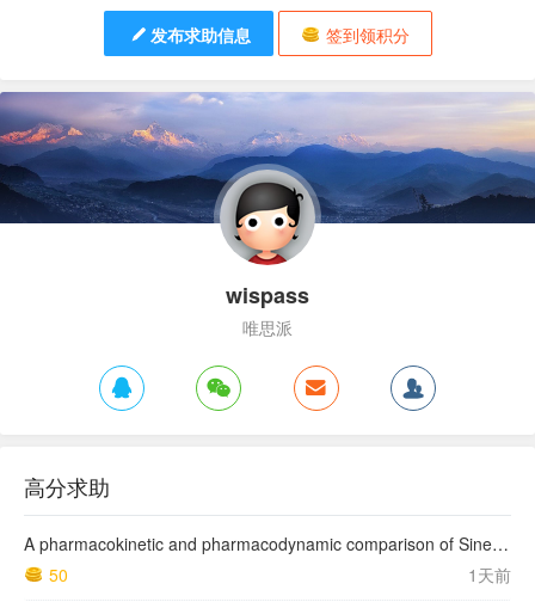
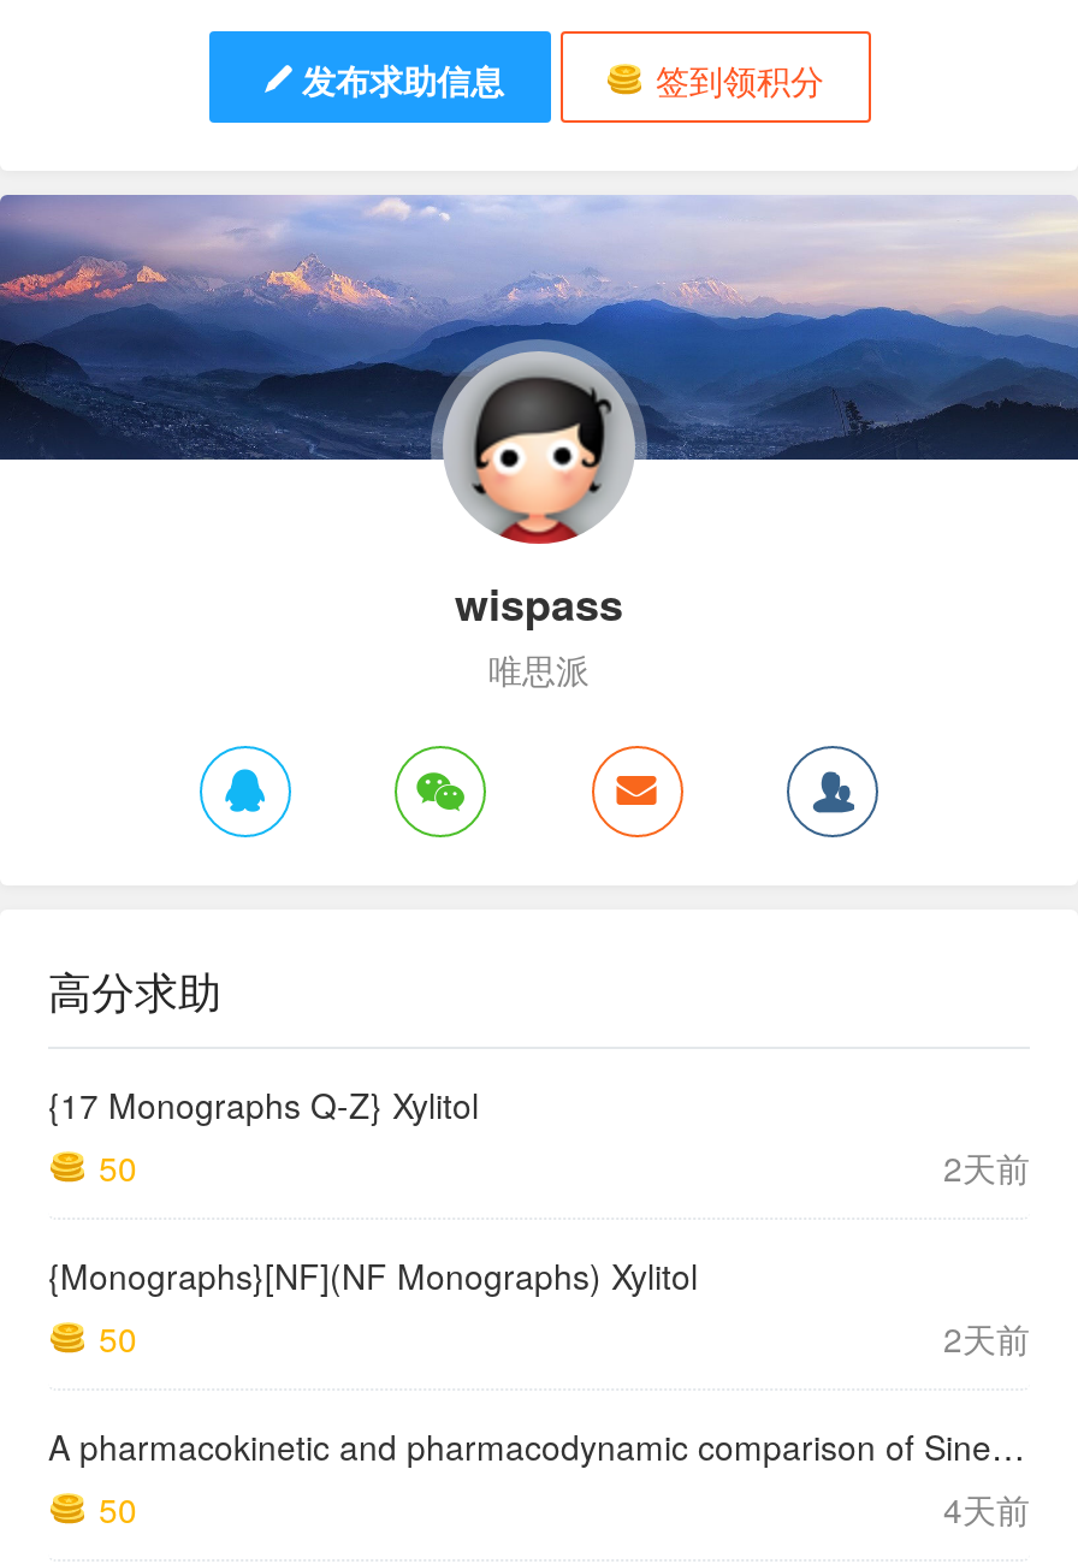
+ {17 Monographs Q-Z} Xylitol
+ 50
+ 2天前
+ {Monographs}[NF](NF Monographs) Xylitol
+ 50
+ 2天前

- 1天前
+ 4天前
